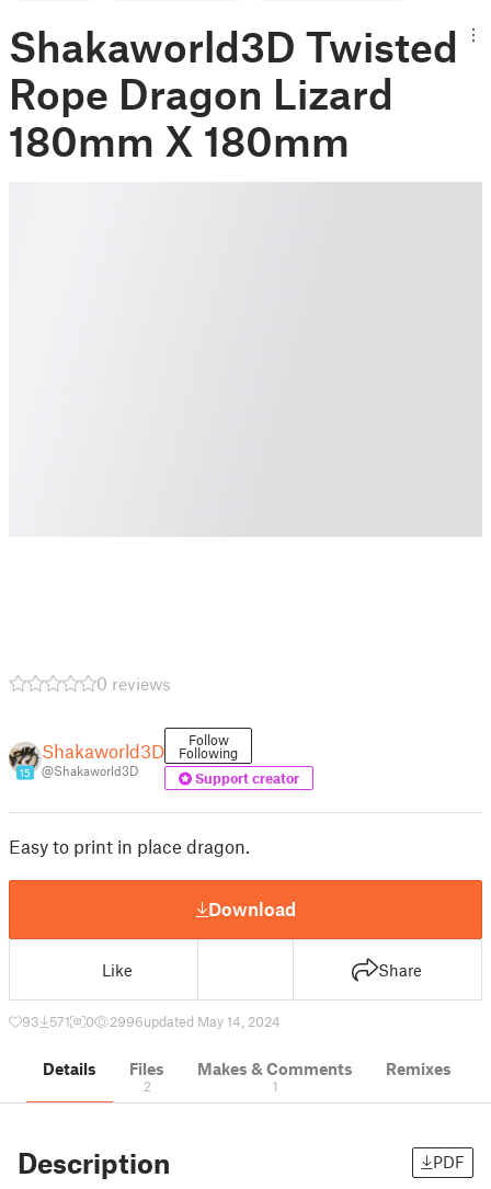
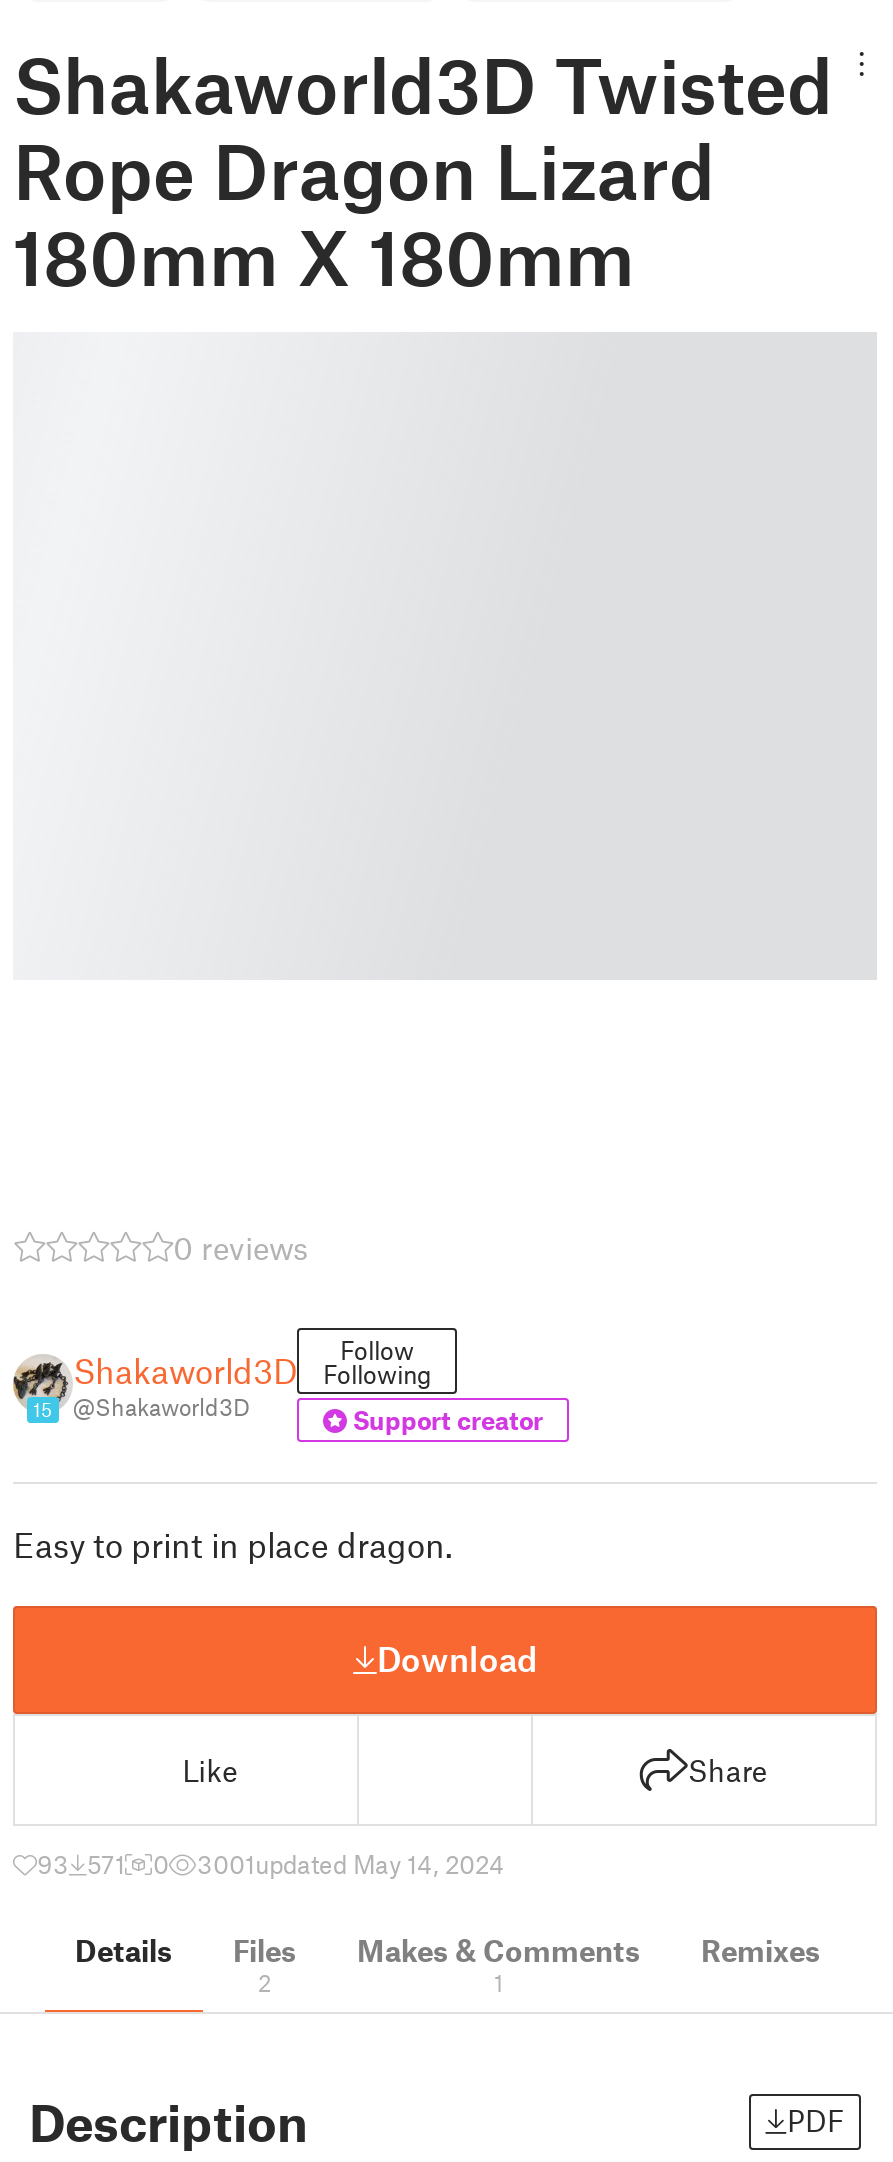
- 2996updated May 14, 2024
+ 3001updated May 14, 2024
